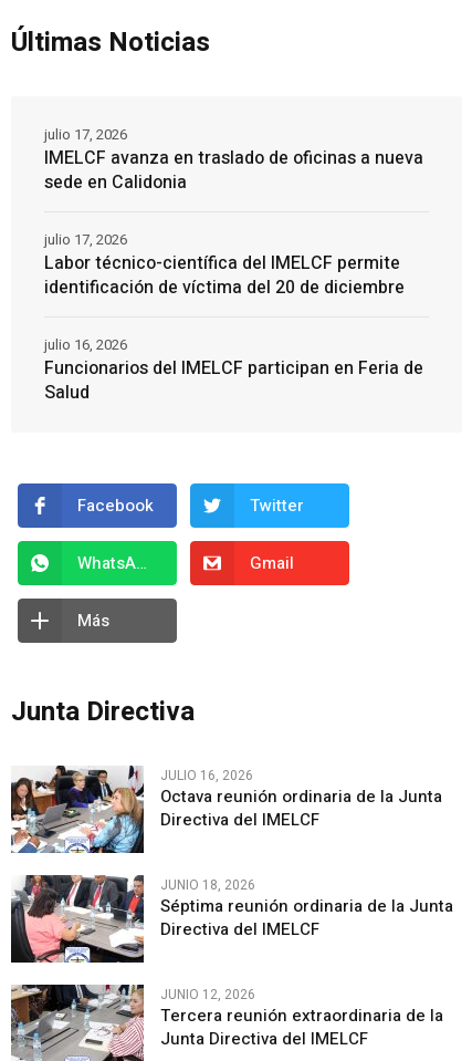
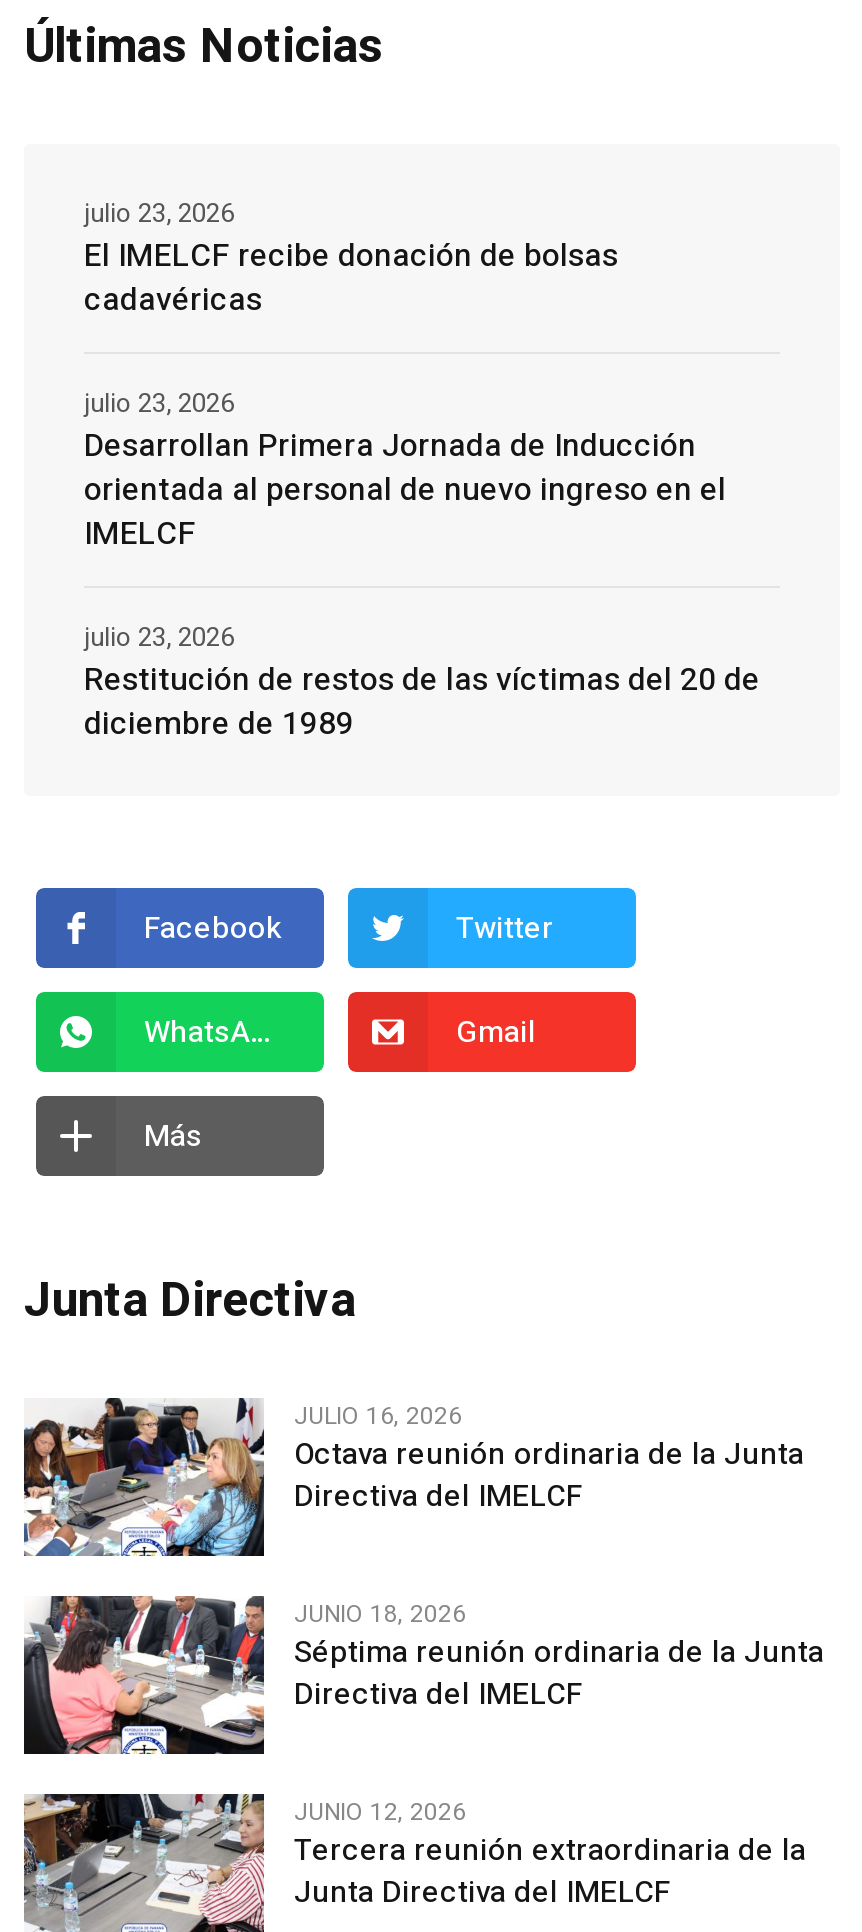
- julio 17, 2026
+ julio 23, 2026

- IMELCF avanza en traslado de oficinas a nueva
- sede en Calidonia
+ El IMELCF recibe donación de bolsas
+ cadavéricas

- julio 17, 2026
+ julio 23, 2026

- Labor técnico-científica del IMELCF permite
- identificación de víctima del 20 de diciembre
+ Desarrollan Primera Jornada de Inducción
+ orientada al personal de nuevo ingreso en el
+ IMELCF

- julio 16, 2026
+ julio 23, 2026

- Funcionarios del IMELCF participan en Feria de
- Salud
+ Restitución de restos de las víctimas del 20 de
+ diciembre de 1989
